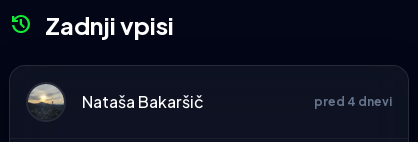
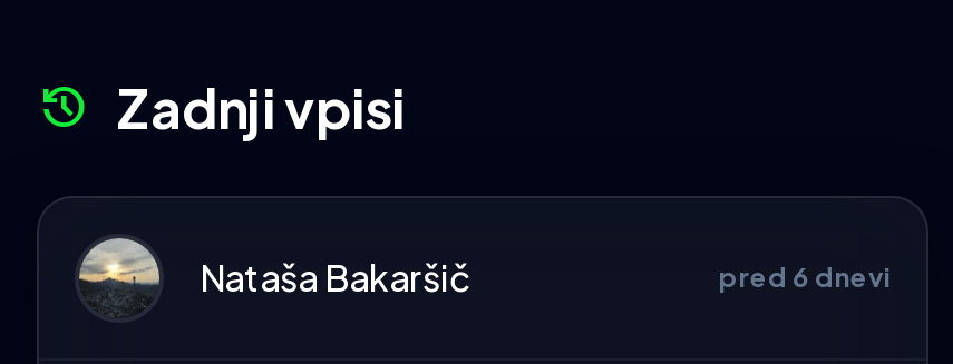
- pred 4 dnevi
+ pred 6 dnevi
